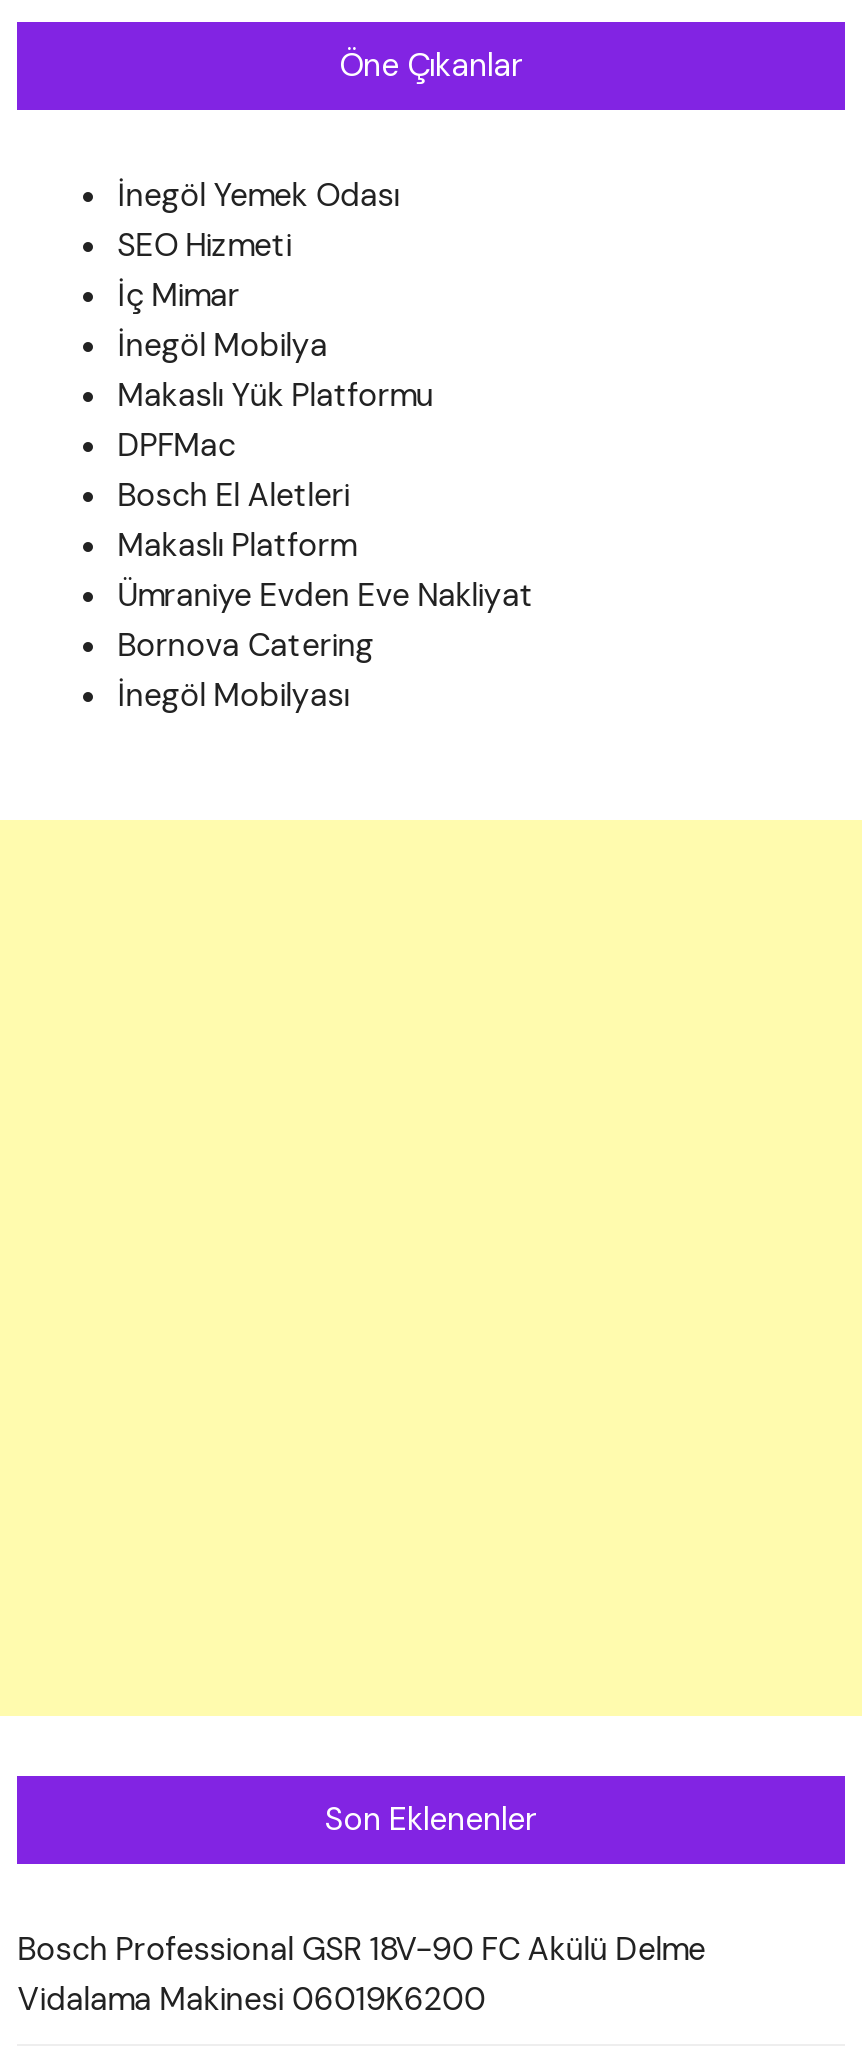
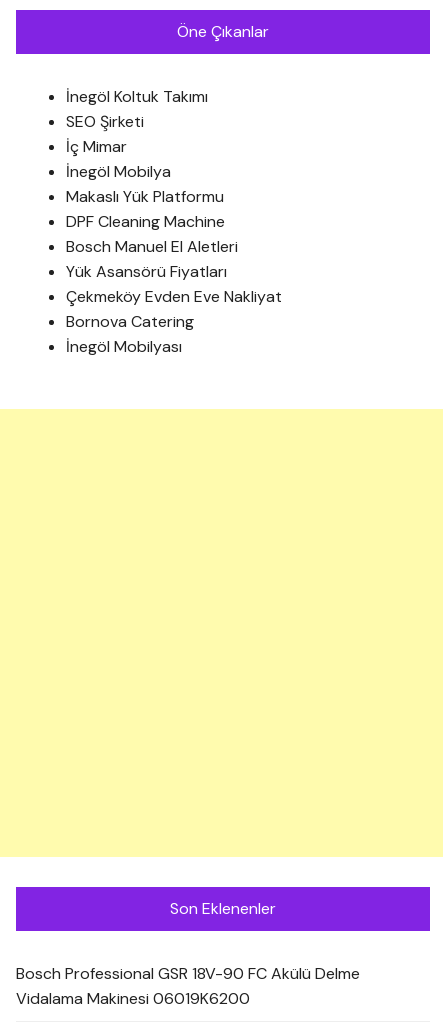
- İnegöl Yemek Odası
+ İnegöl Koltuk Takımı

- SEO Hizmeti
+ SEO Şirketi

- DPFMac
- Bosch El Aletleri
- Makaslı Platform
- Ümraniye Evden Eve Nakliyat
+ DPF Cleaning Machine
+ Bosch Manuel El Aletleri
+ Yük Asansörü Fiyatları
+ Çekmeköy Evden Eve Nakliyat
